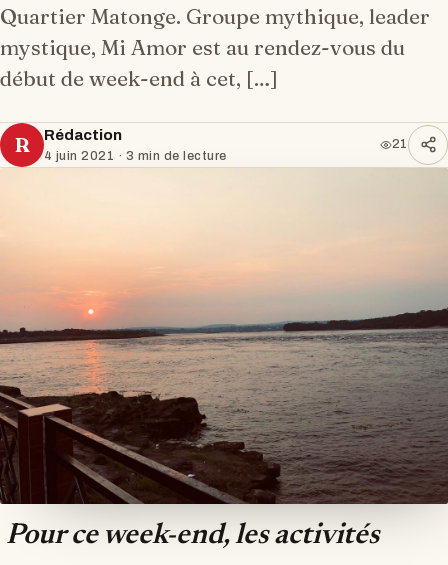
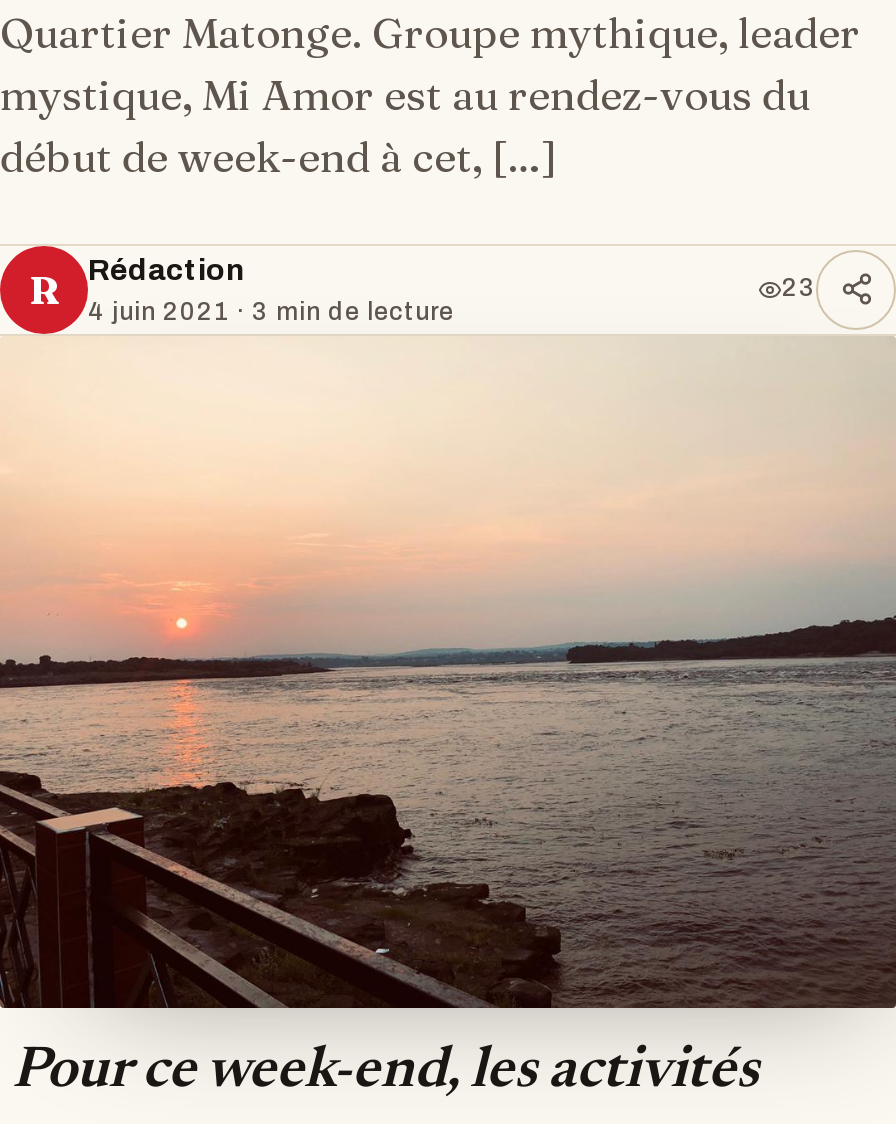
- 21
+ 23
